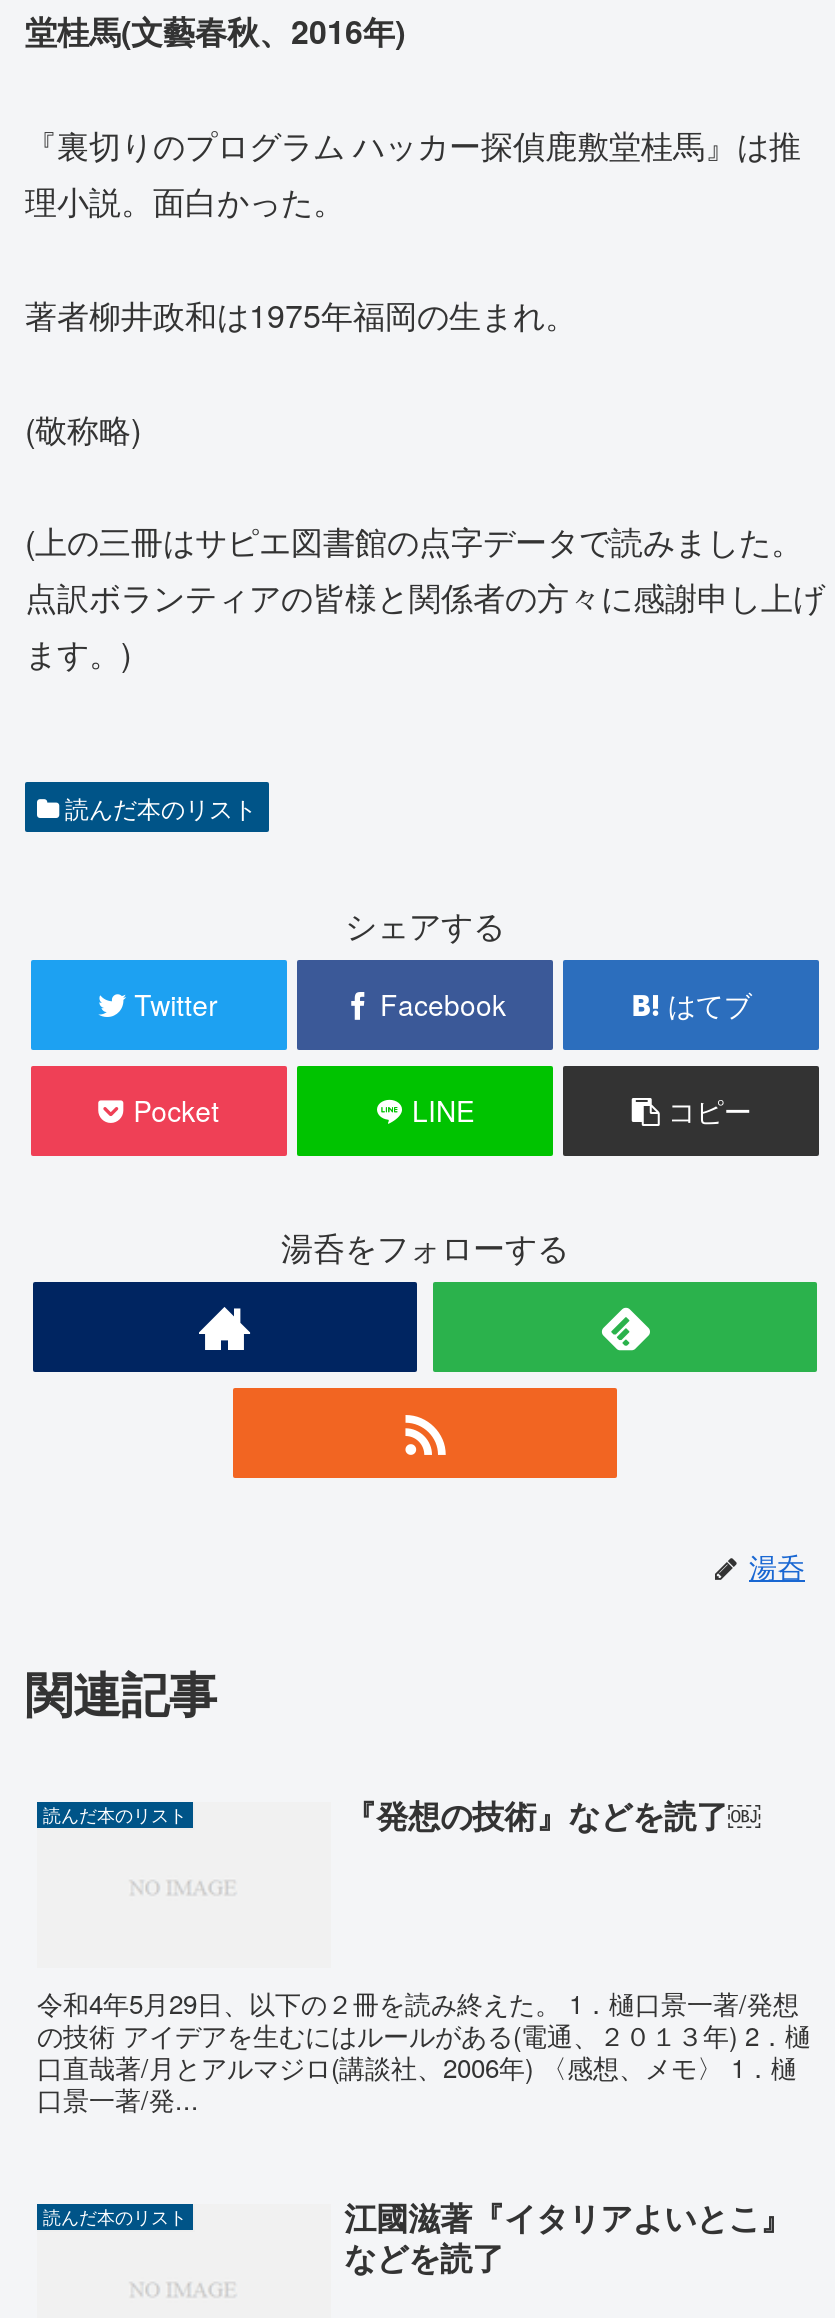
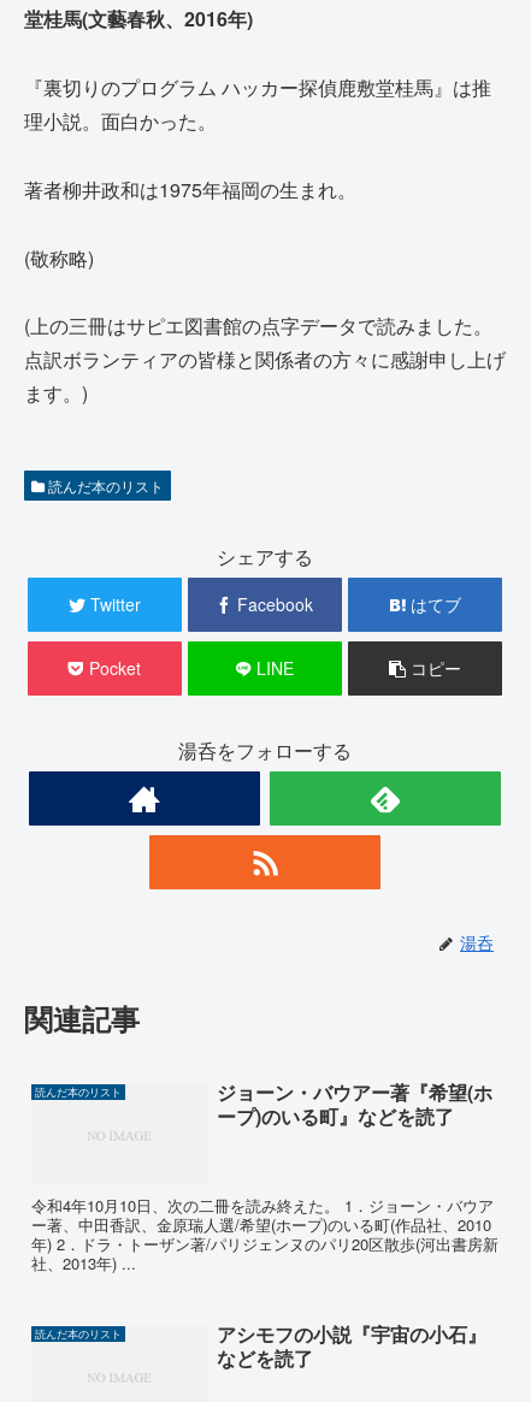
- 『発想の技術』などを読了￼
+ ジョーン・バウアー著『希望(ホ
+ ープ)のいる町』などを読了

- 令和4年5月29日、以下の２冊を読み終えた。 1．樋口景一著/発想
- の技術 アイデアを生むにはルールがある(電通、２０１３年) 2．樋
- 口直哉著/月とアルマジロ(講談社、2006年) 〈感想、メモ〉 1．樋
- 口景一著/発...
+ 令和4年10月10日、次の二冊を読み終えた。 1．ジョーン・バウア
+ ー著、中田香訳、金原瑞人選/希望(ホープ)のいる町(作品社、2010
+ 年) 2．ドラ・トーザン著/パリジェンヌのパリ20区散歩(河出書房新
+ 社、2013年) ...

- 江國滋著『イタリアよいとこ』
+ アシモフの小説『宇宙の小石』
